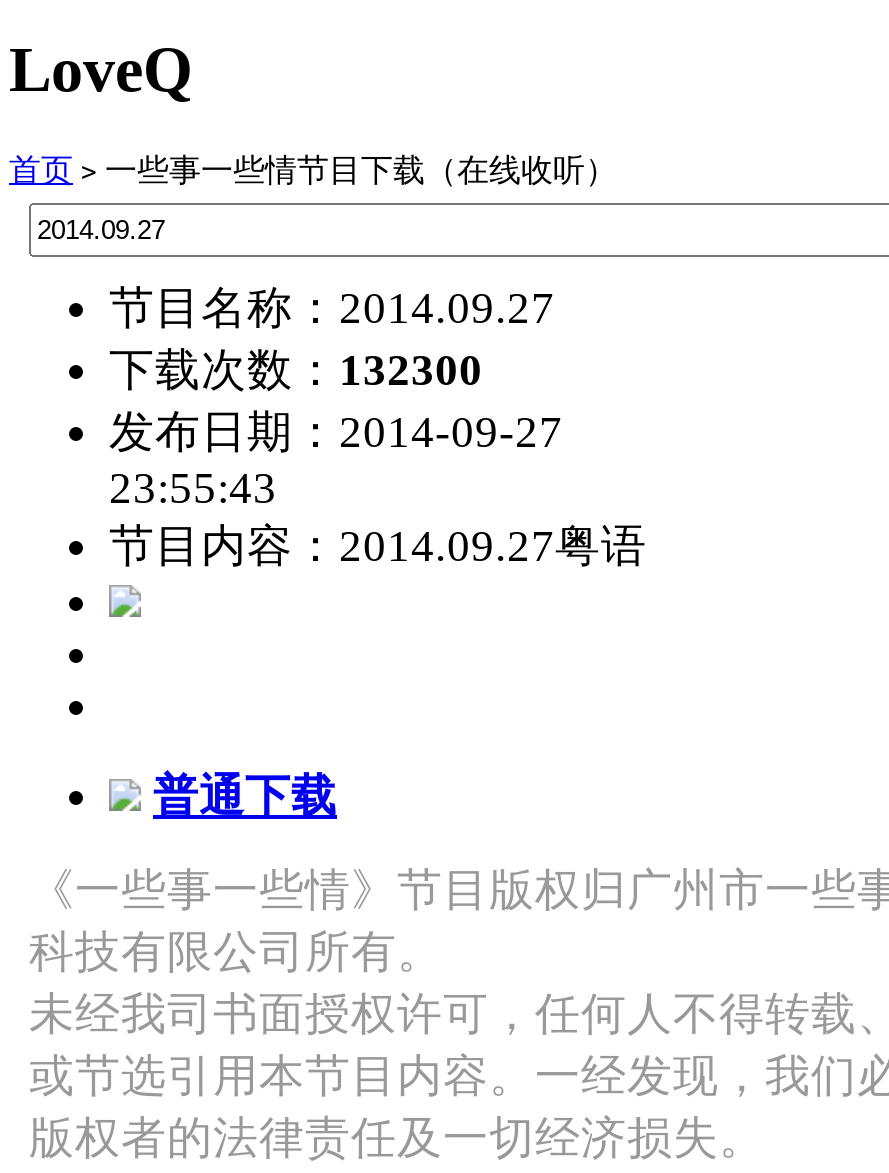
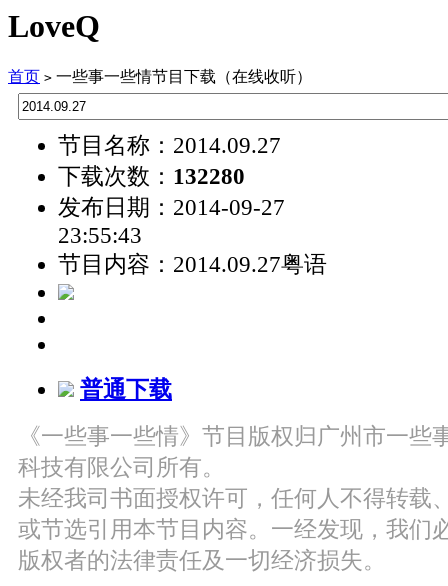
- 下载次数：132300
+ 下载次数：132280
